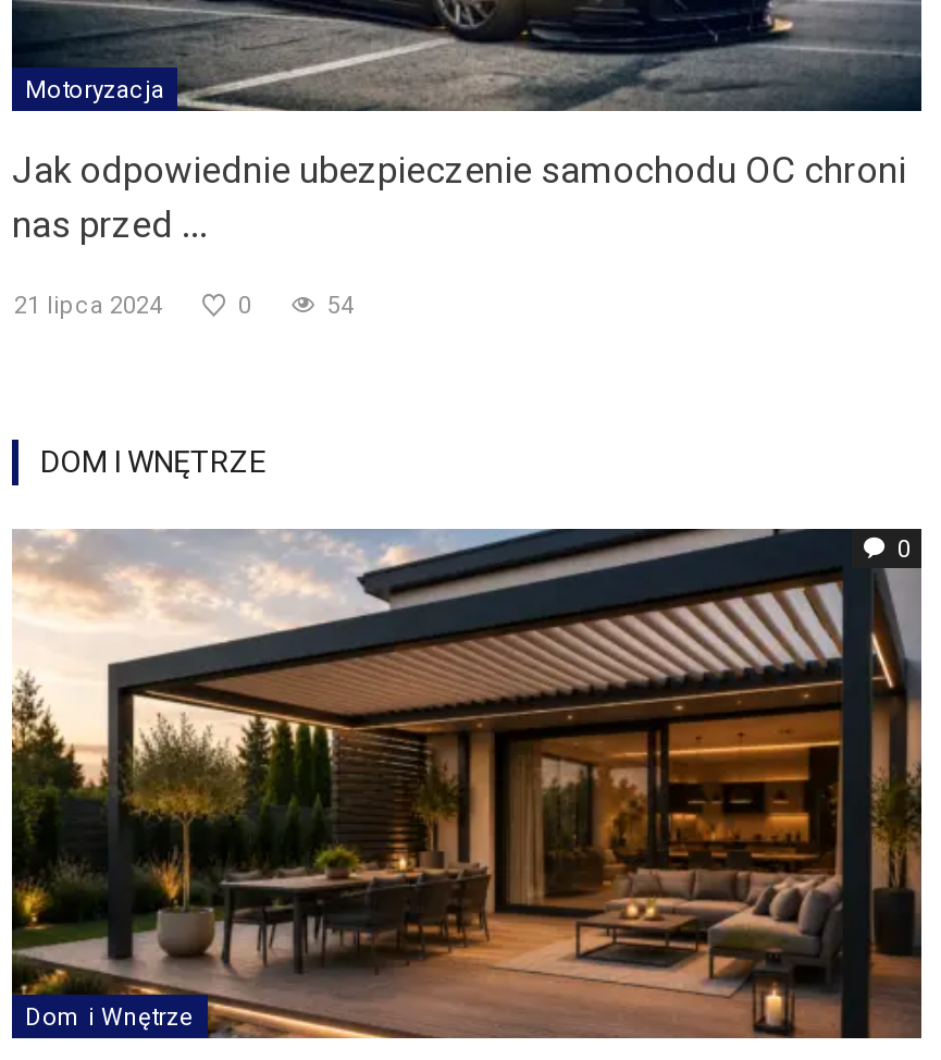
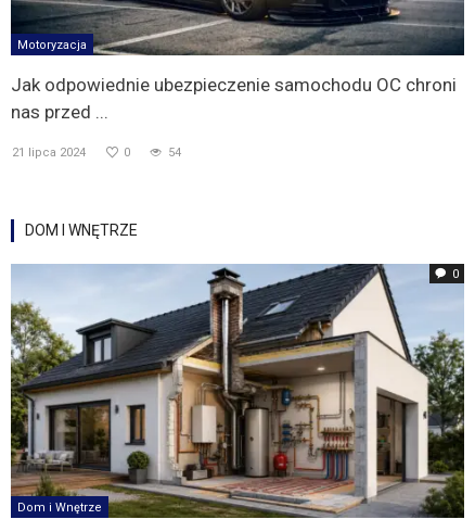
- [image]
+ [image]
